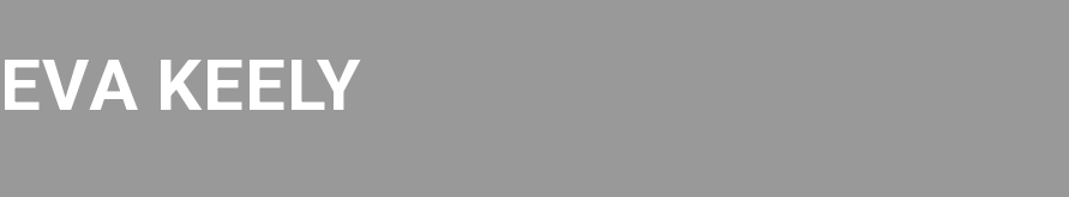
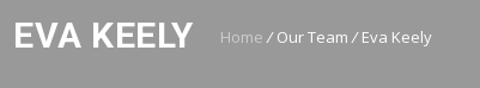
+ Home /Our Team / Eva Keely
